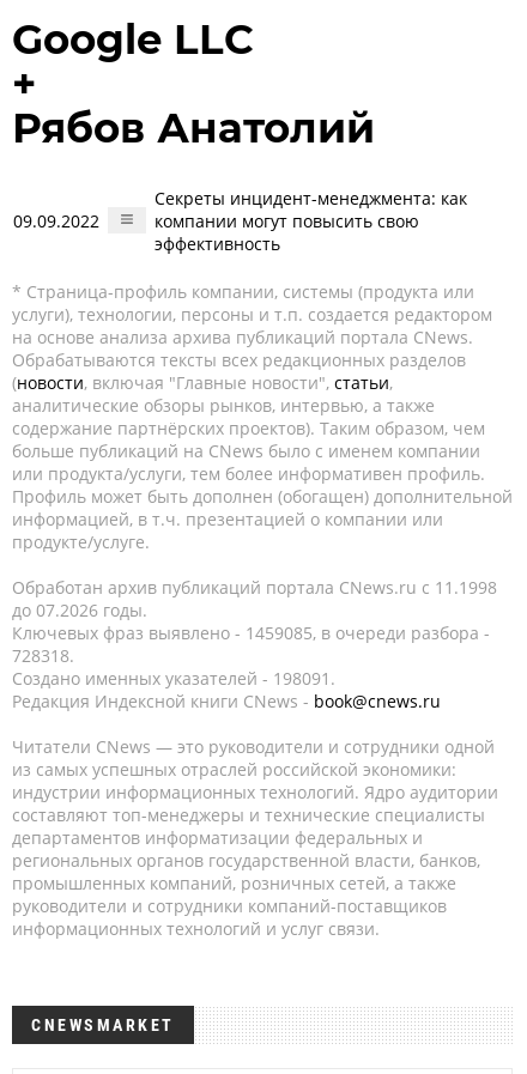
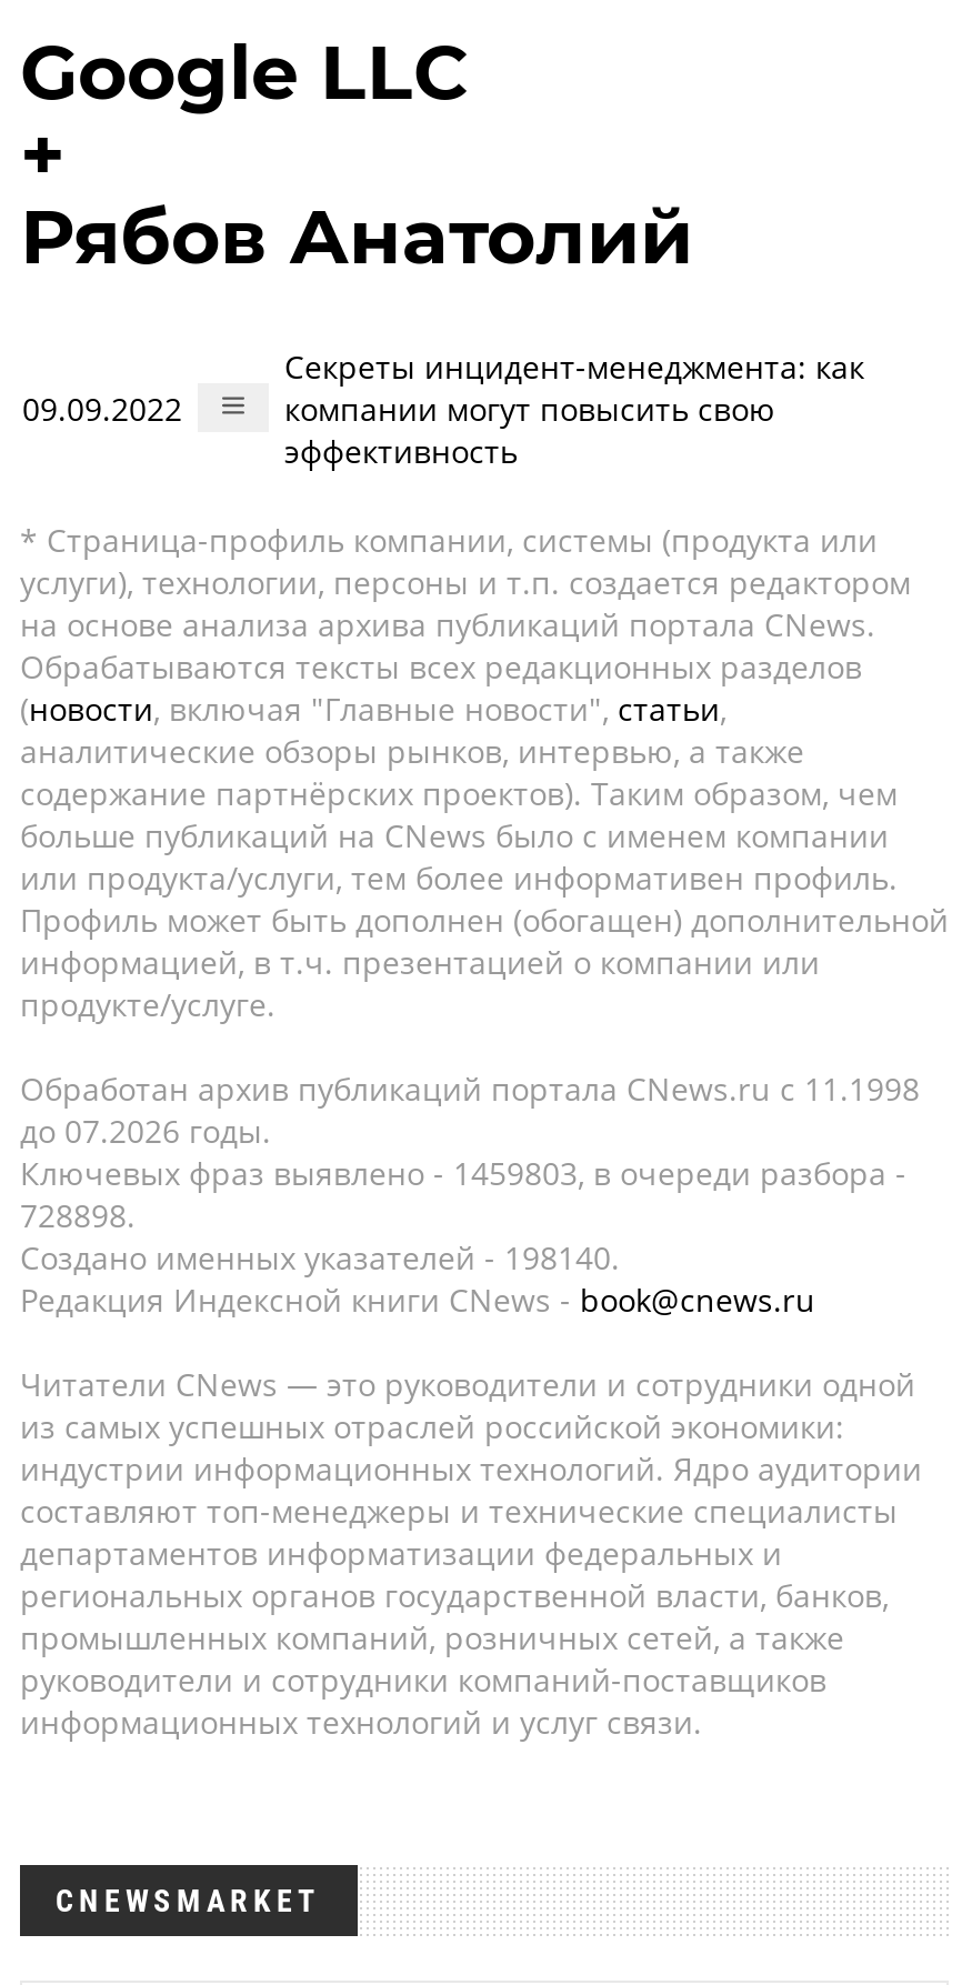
- Ключевых фраз выявлено - 1459085, в очереди разбора -
+ Ключевых фраз выявлено - 1459803, в очереди разбора -

- 728318.
+ 728898.

- Создано именных указателей - 198091.
+ Создано именных указателей - 198140.
